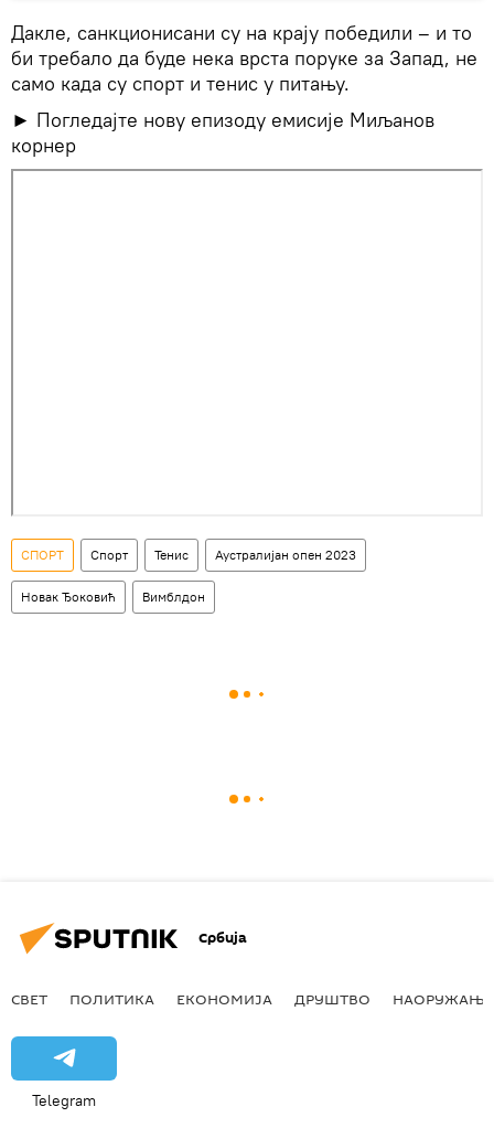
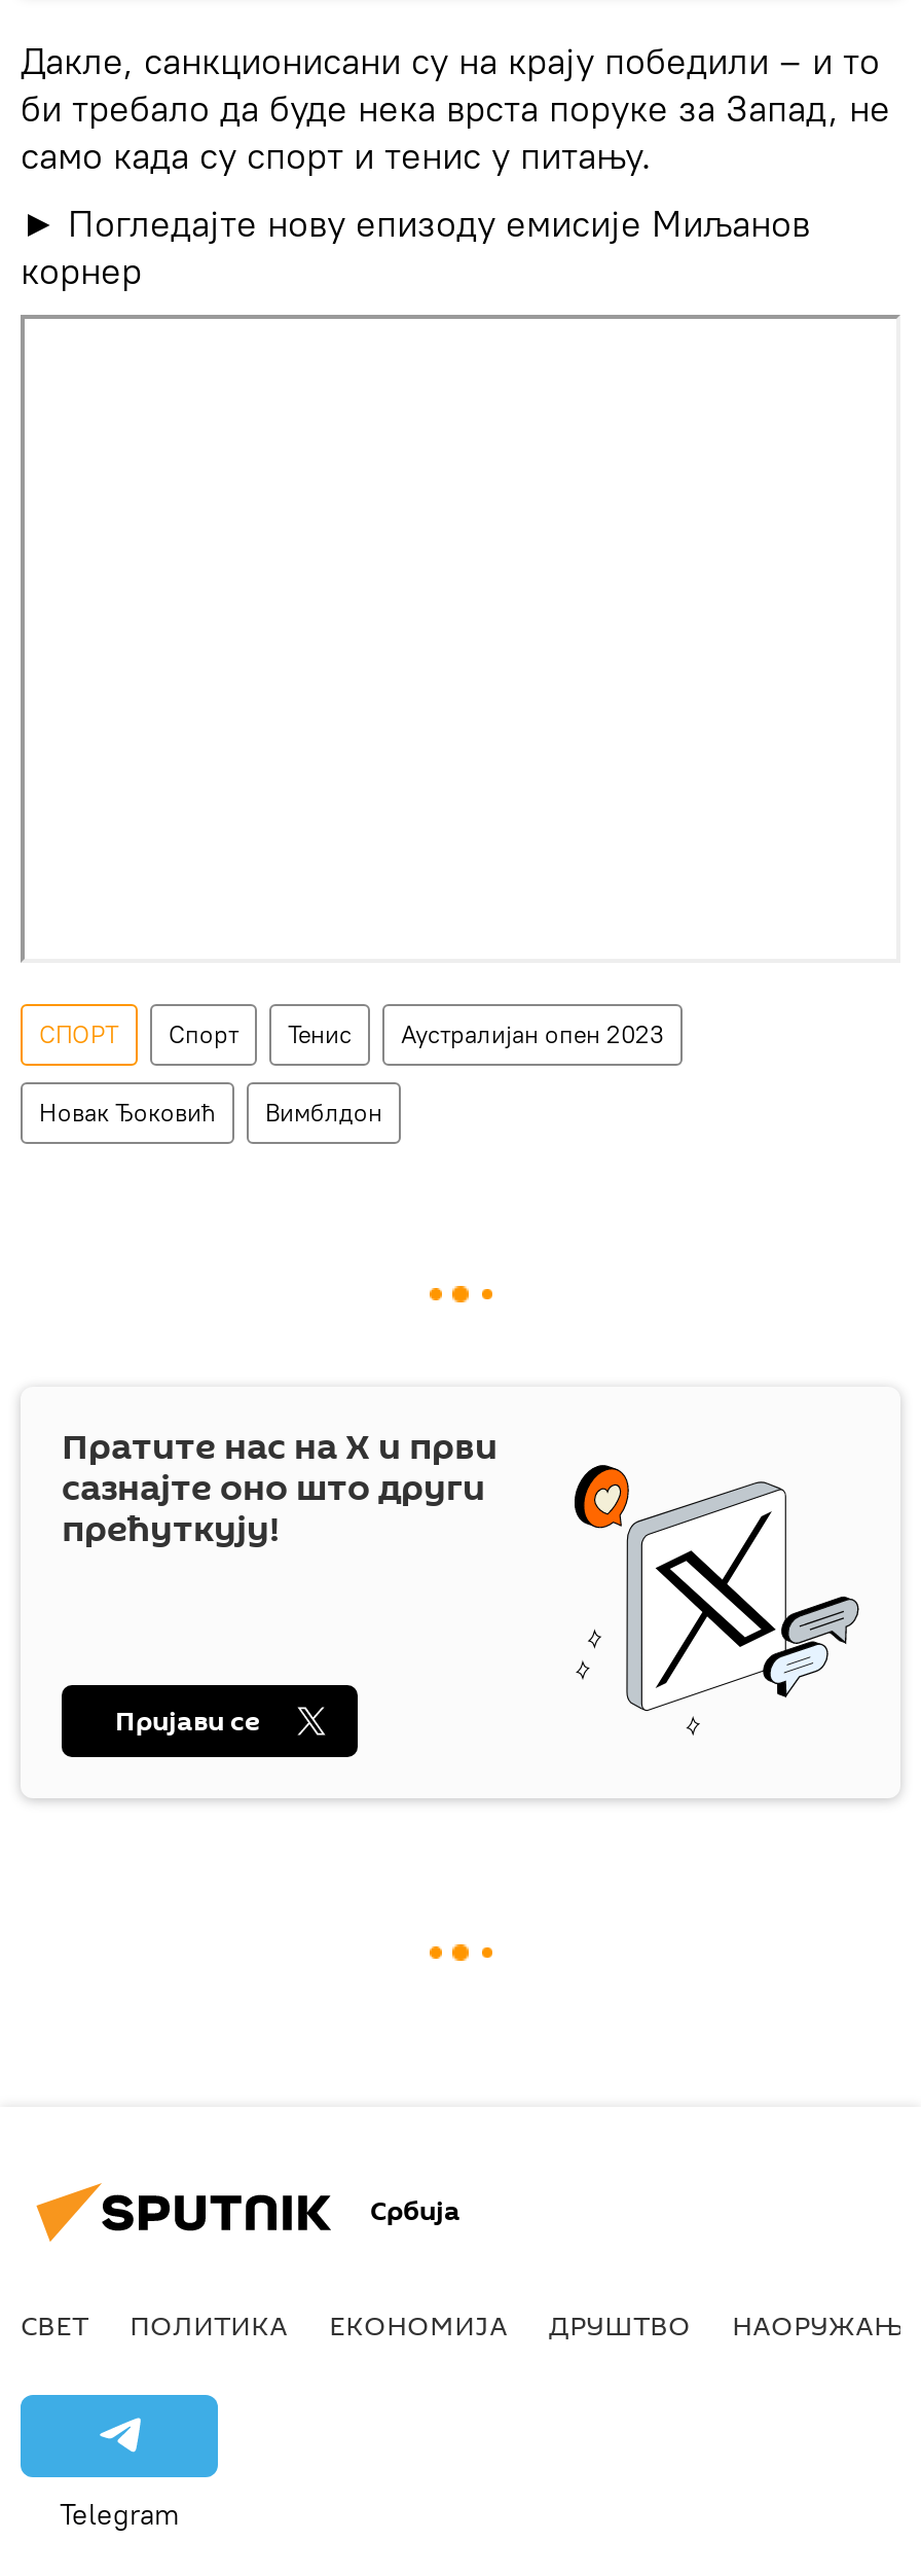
+ [image]
+ Пратите нас на X и први
+ сазнајте оно што други
+ прећуткују!

+ Пријави се
